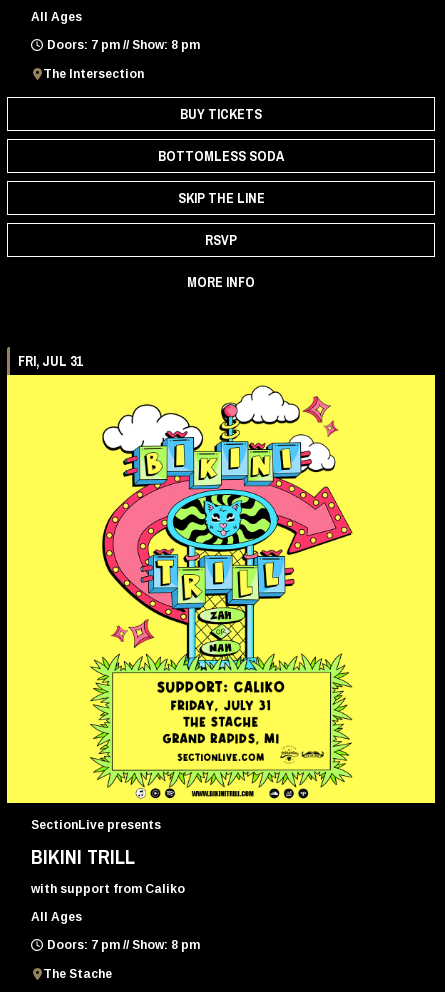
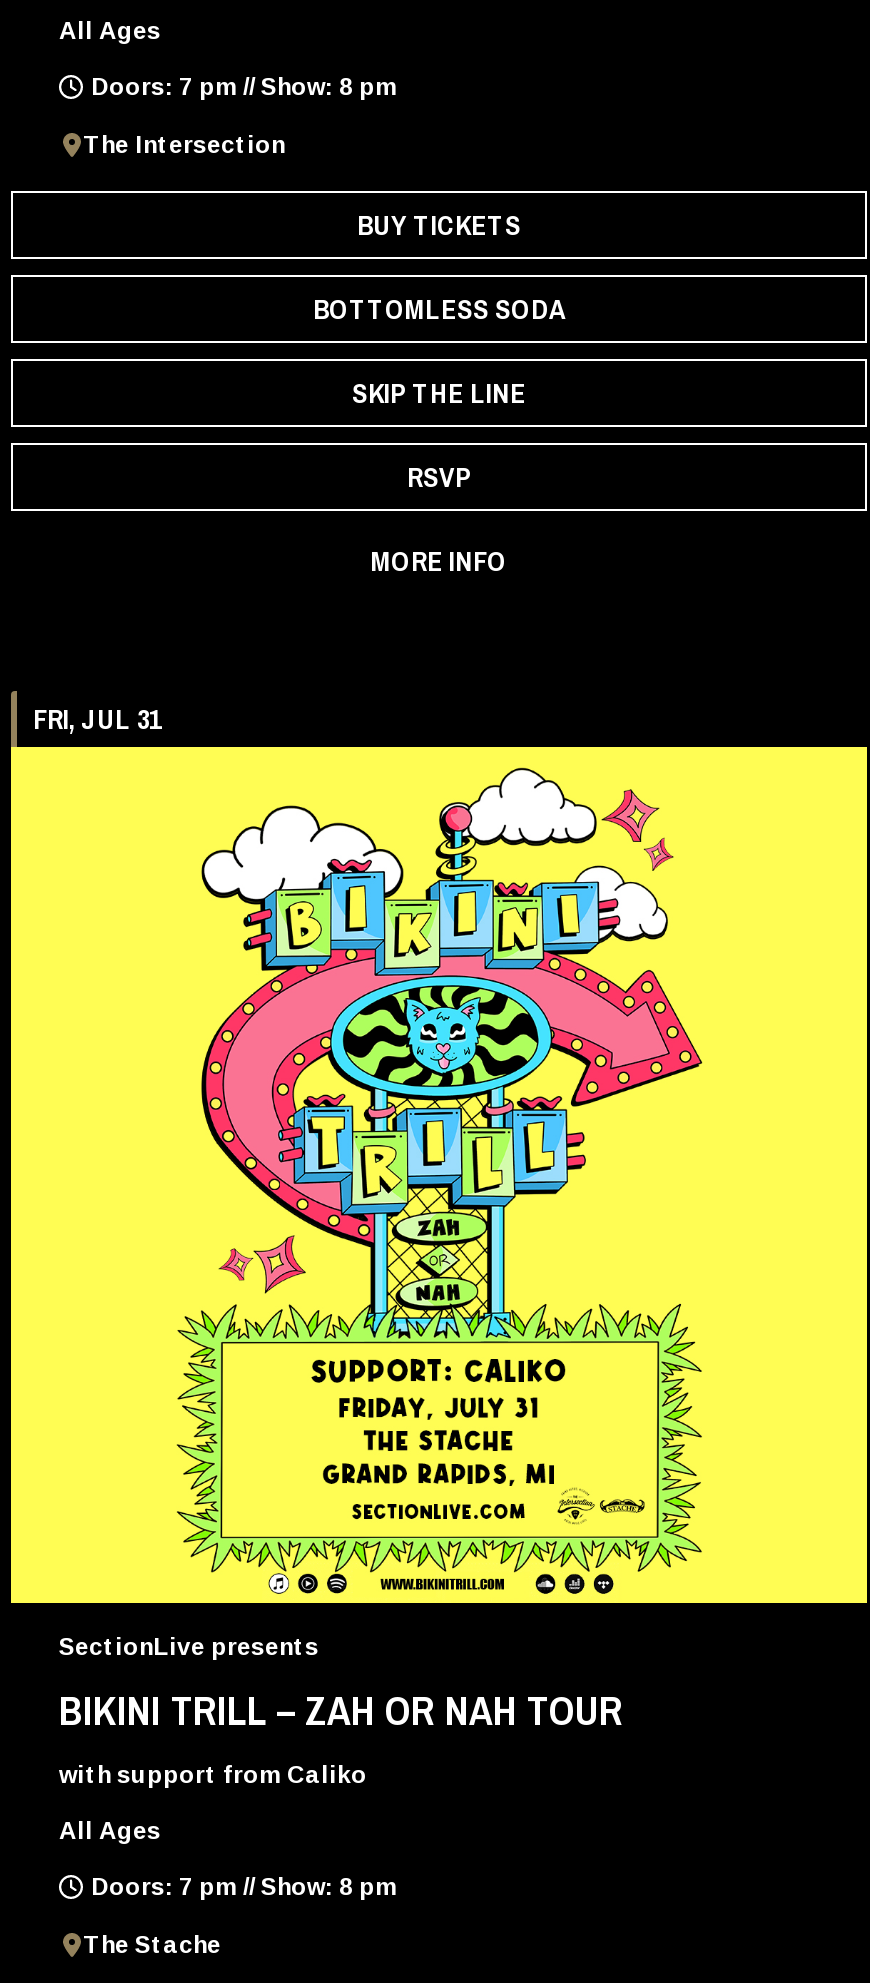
- BIKINI TRILL
+ BIKINI TRILL – ZAH OR NAH TOUR
